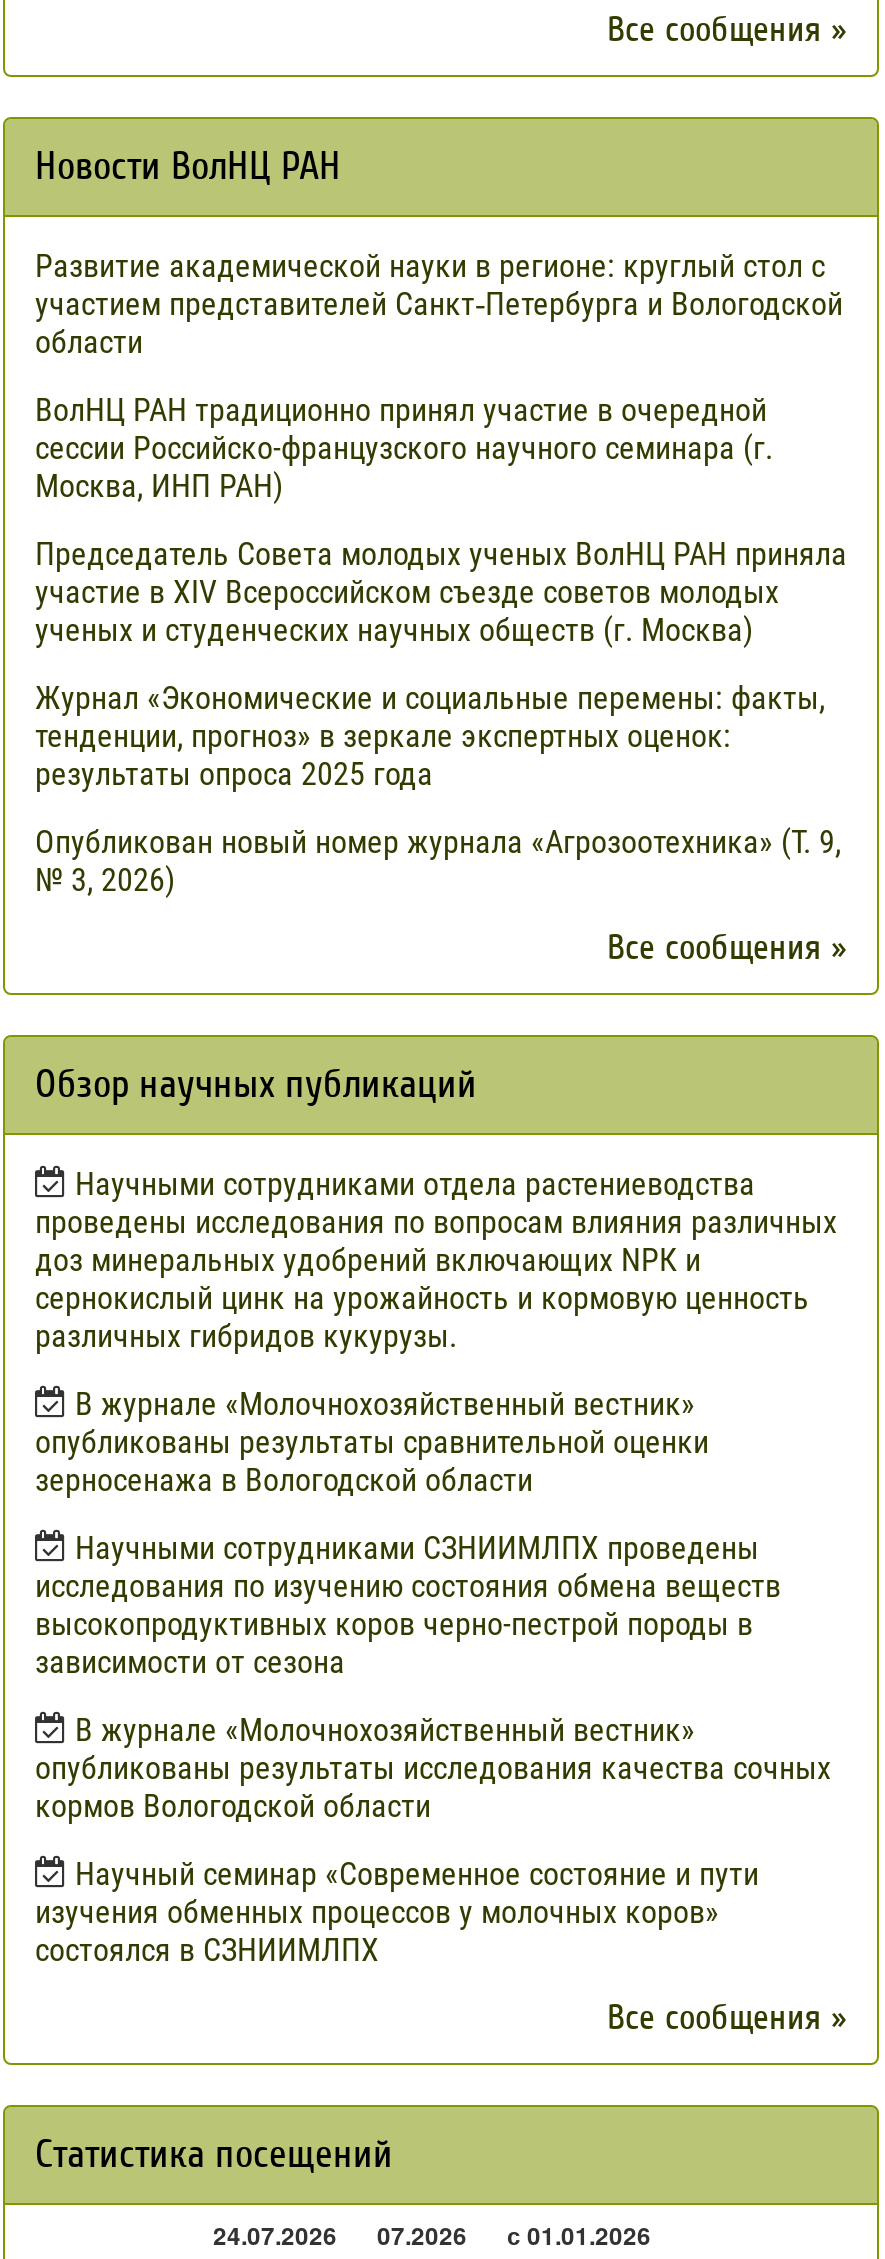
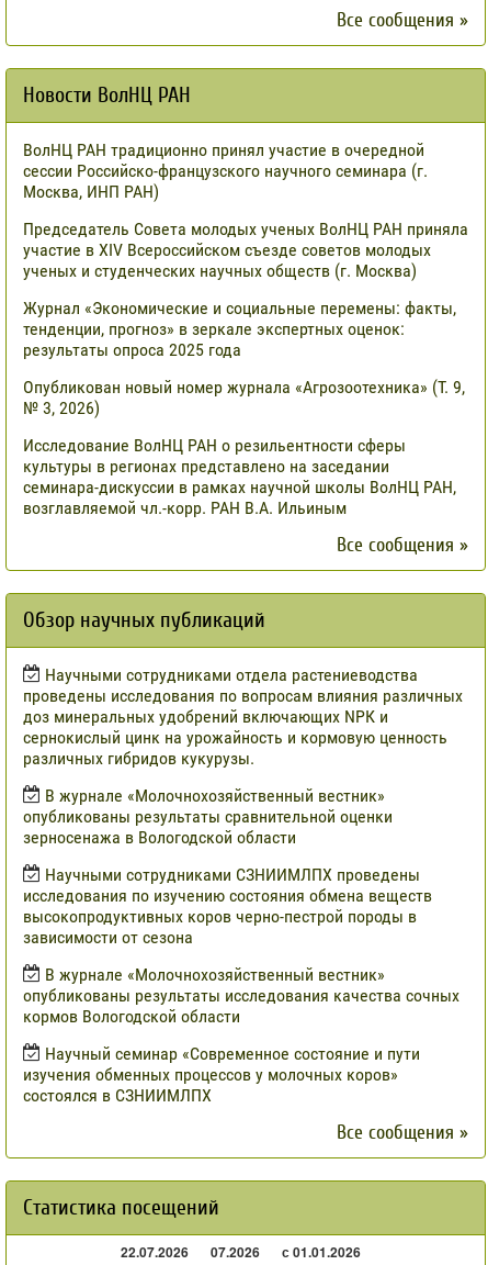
- Развитие академической науки в регионе: круглый стол с
- участием представителей Санкт‑Петербурга и Вологодской
- области

moved up: ВолНЦ РАН традиционно принял участие в очередной | сессии Российско-французского научного семинара (г. | Москва, ИНП РАН) | ... | Опубликован новый номер журнала «Агрозоотехника» (Т. 9, | № 3, 2026)

+ Исследование ВолНЦ РАН о резильентности сферы
+ культуры в регионах представлено на заседании
+ семинара-дискуссии в рамках научной школы ВолНЦ РАН,
+ возглавляемой чл.-корр. РАН В.А. Ильиным

- 24.07.2026 07.2026 с 01.01.2026
+ 22.07.2026 07.2026 с 01.01.2026
